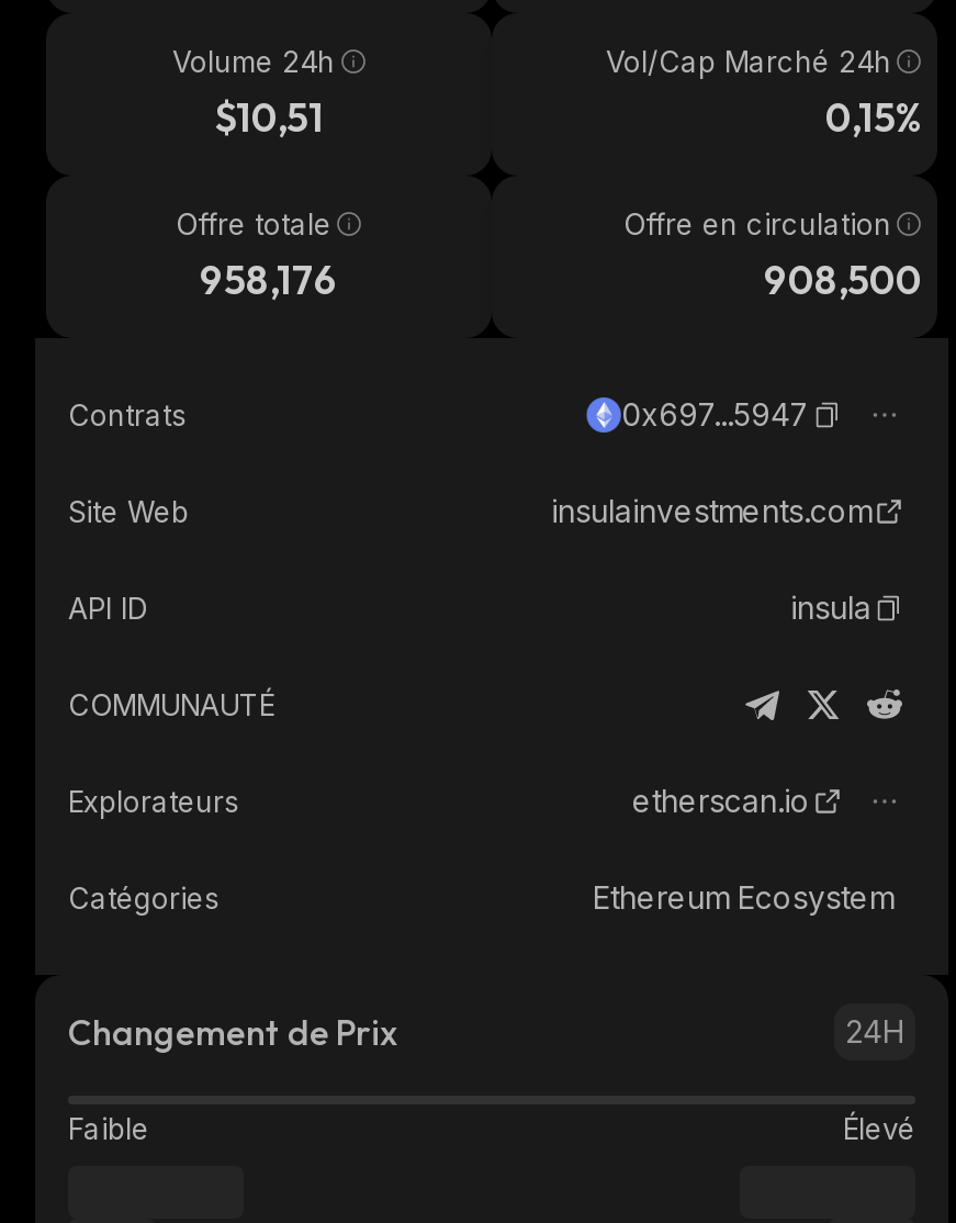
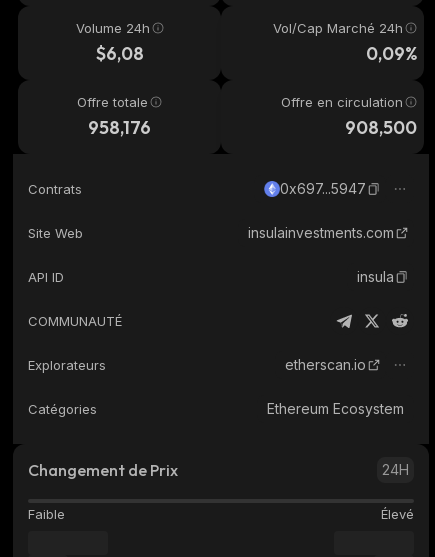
- $10,51
+ $6,08

- 0,15%
+ 0,09%
